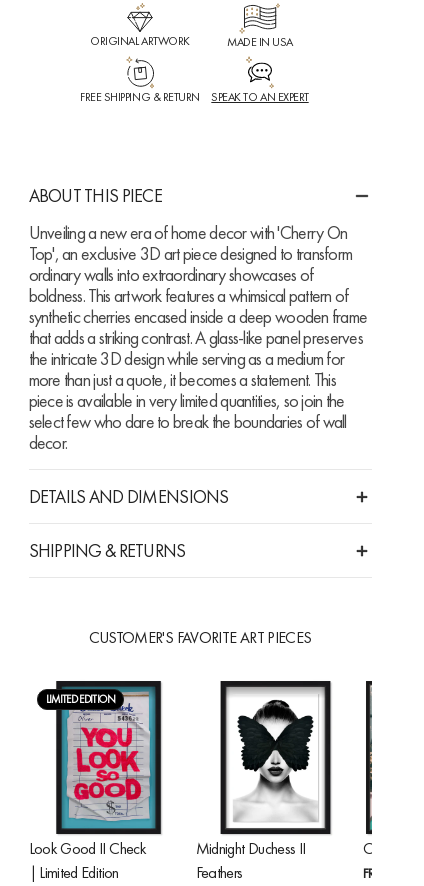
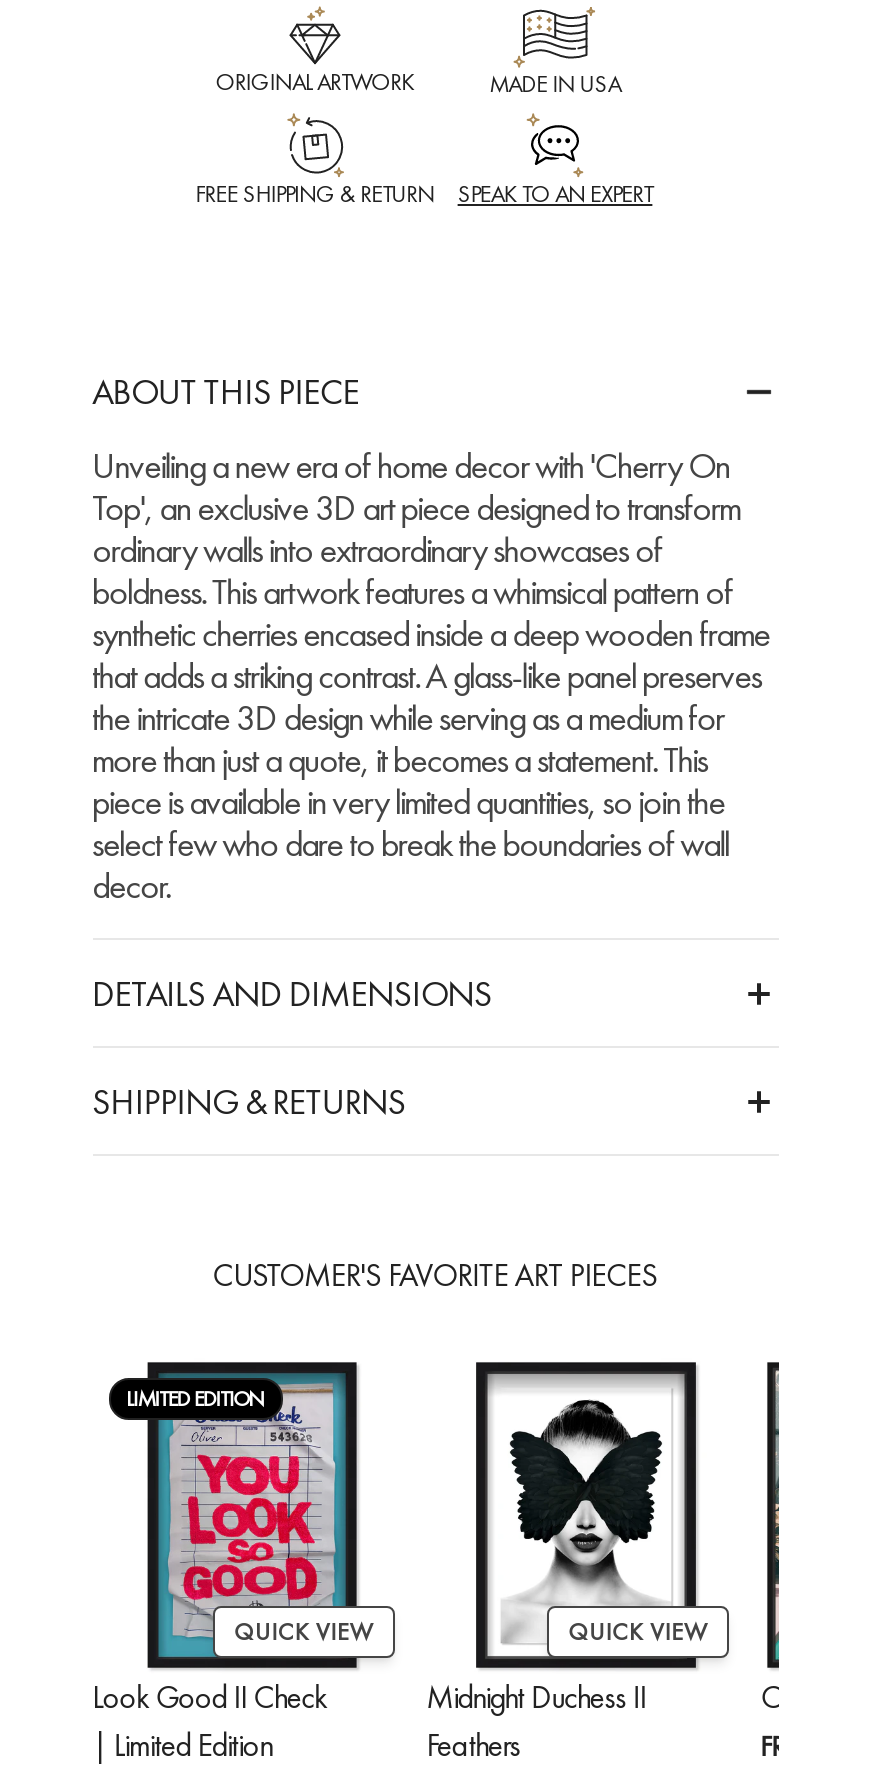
+ QUICK VIEW

+ QUICK VIEW
